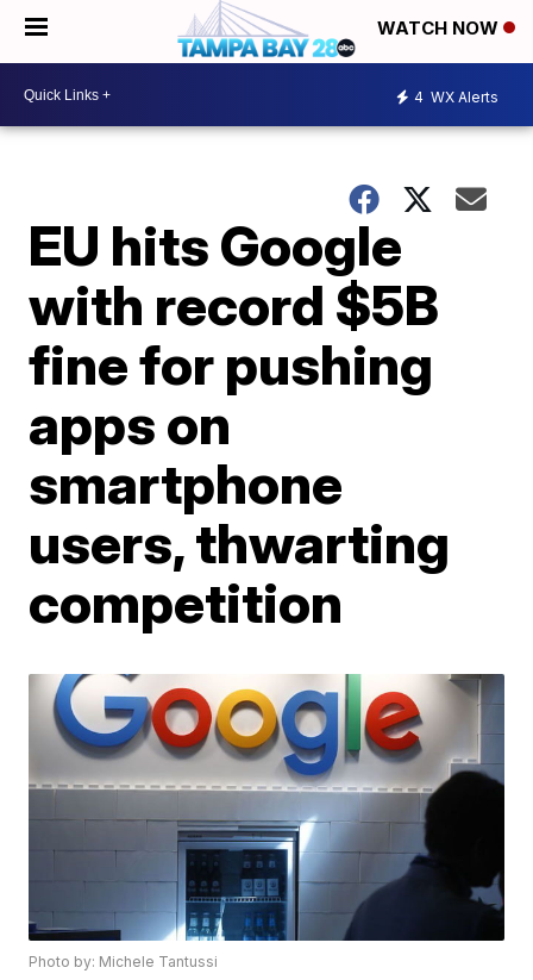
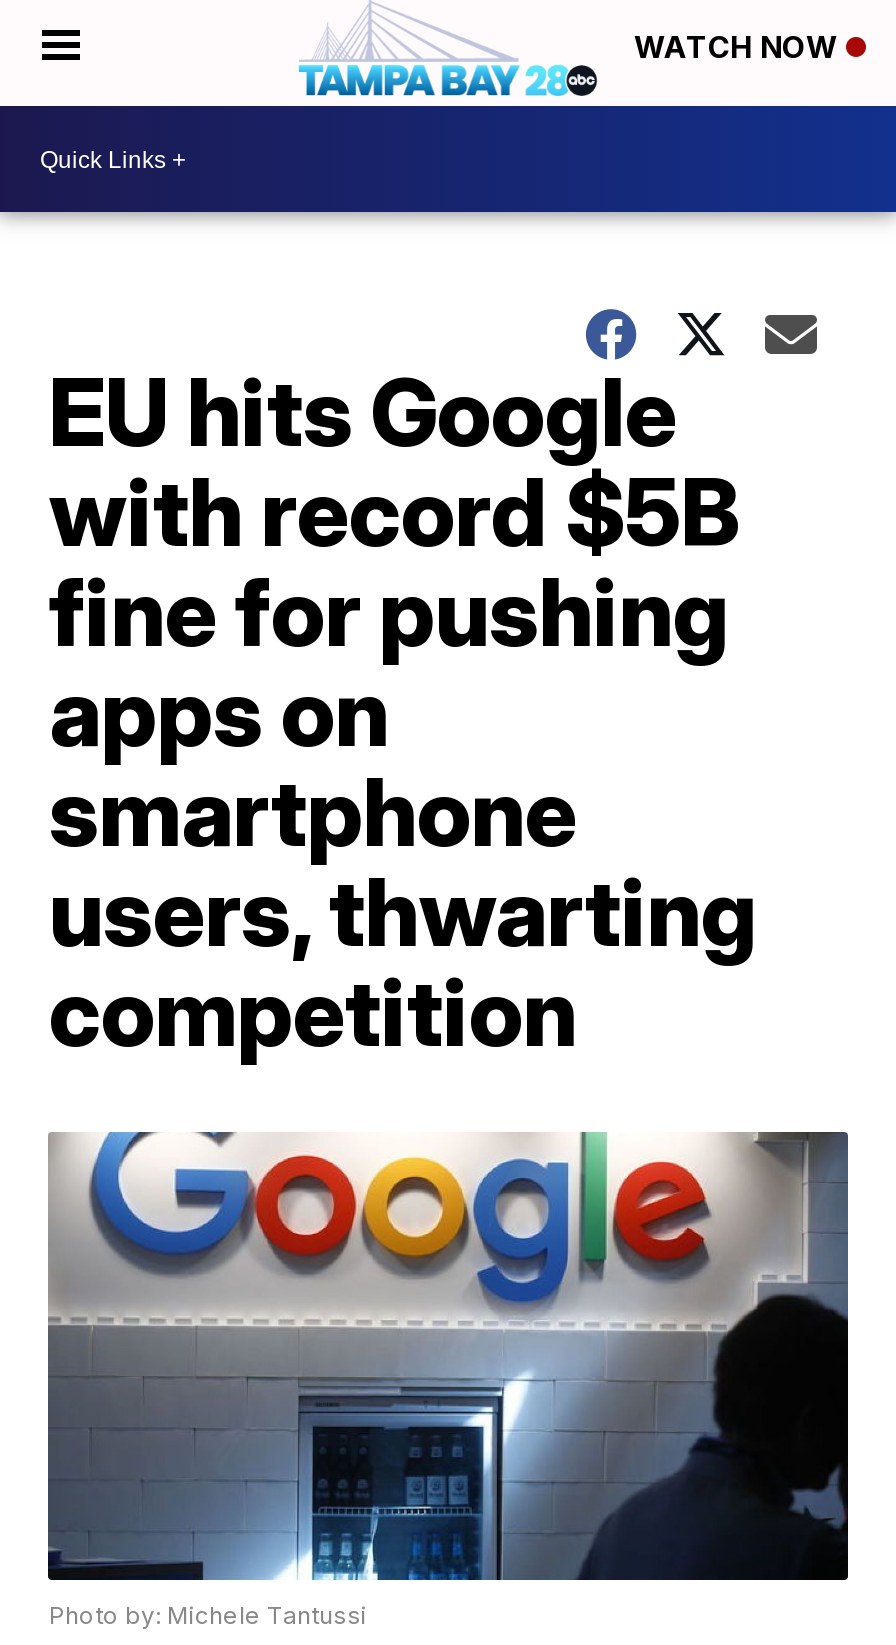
- 4 WX Alerts
